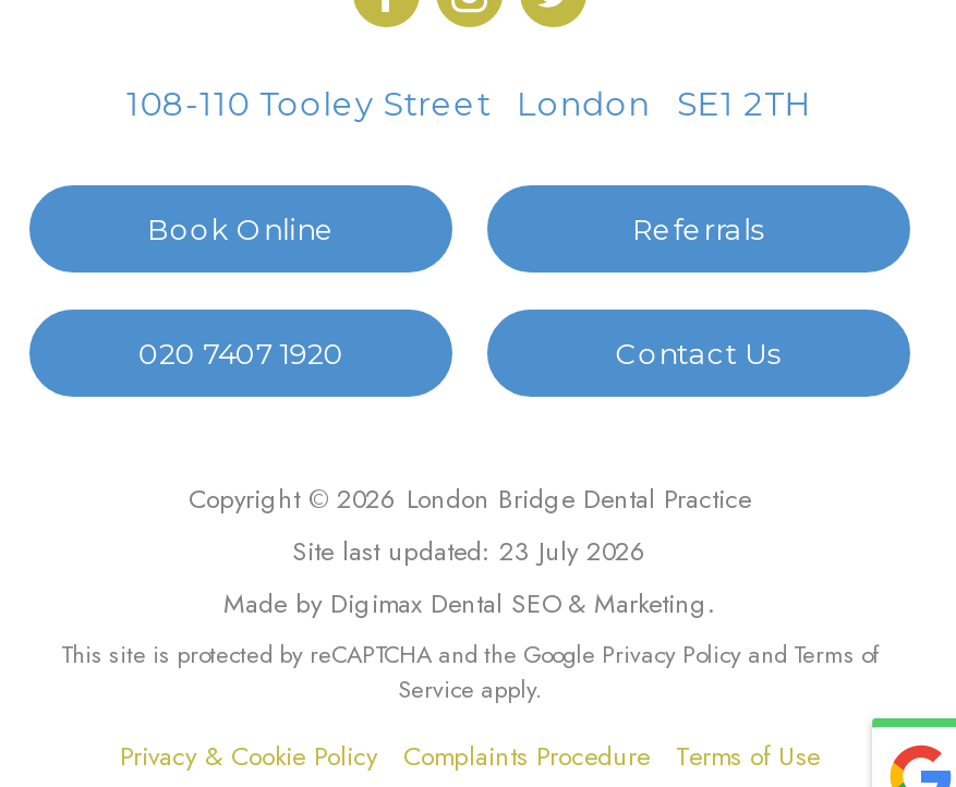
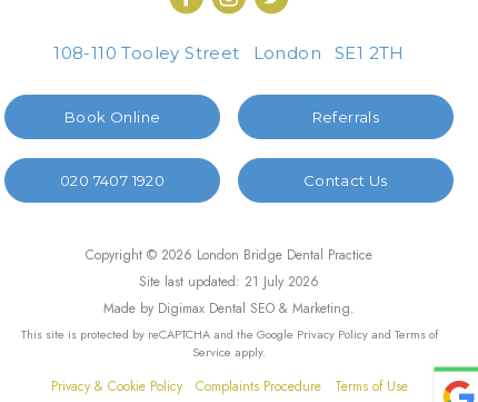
- Site last updated: 23 July 2026
+ Site last updated: 21 July 2026
